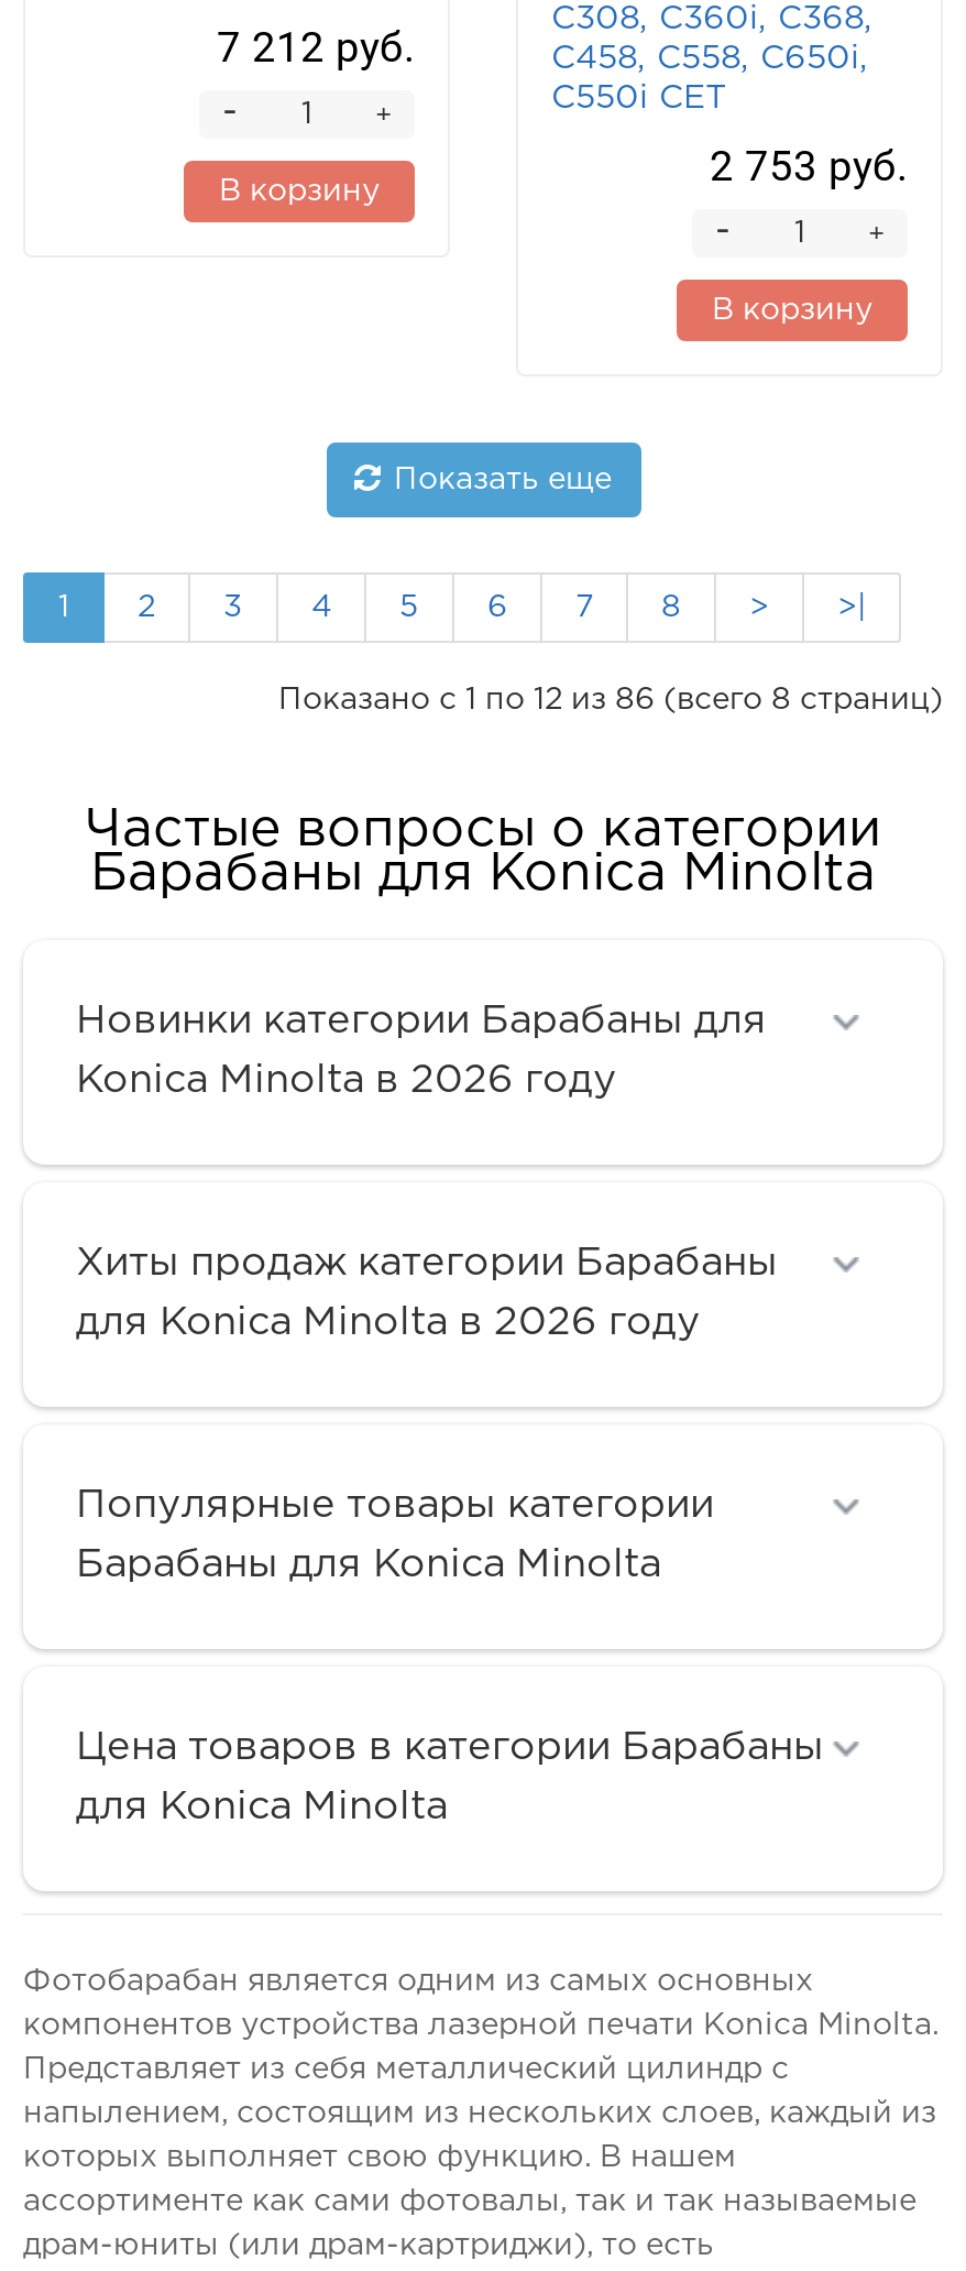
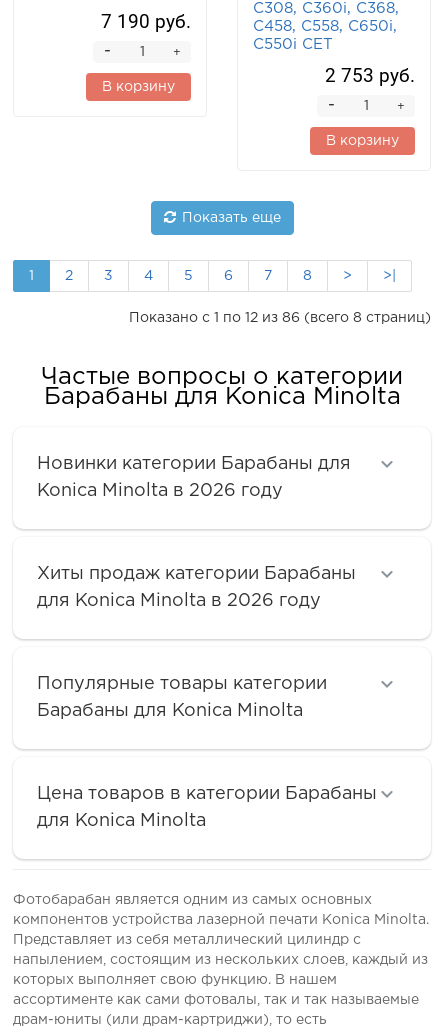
- 7 212 руб.
+ 7 190 руб.
